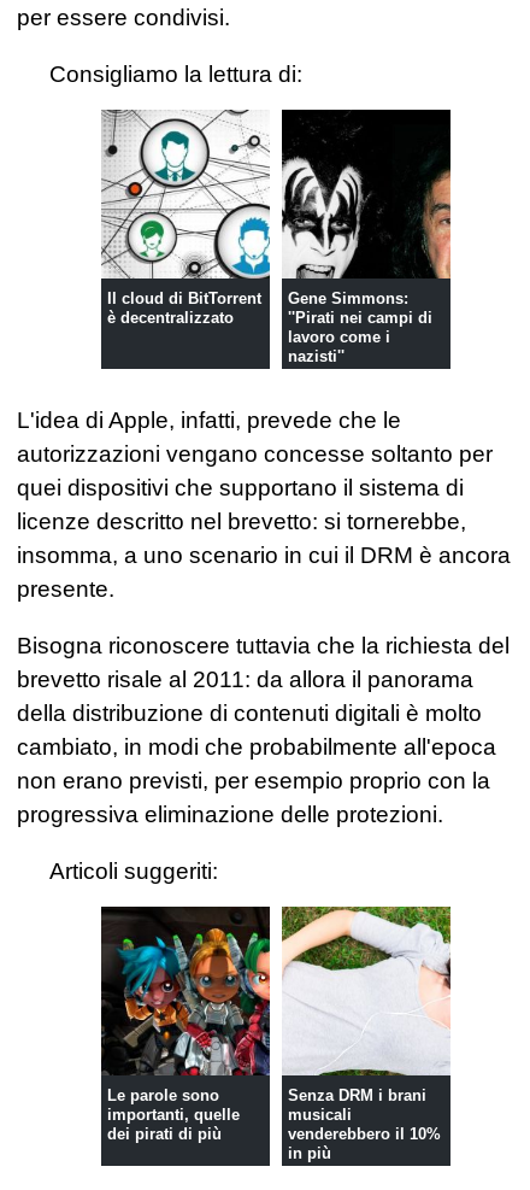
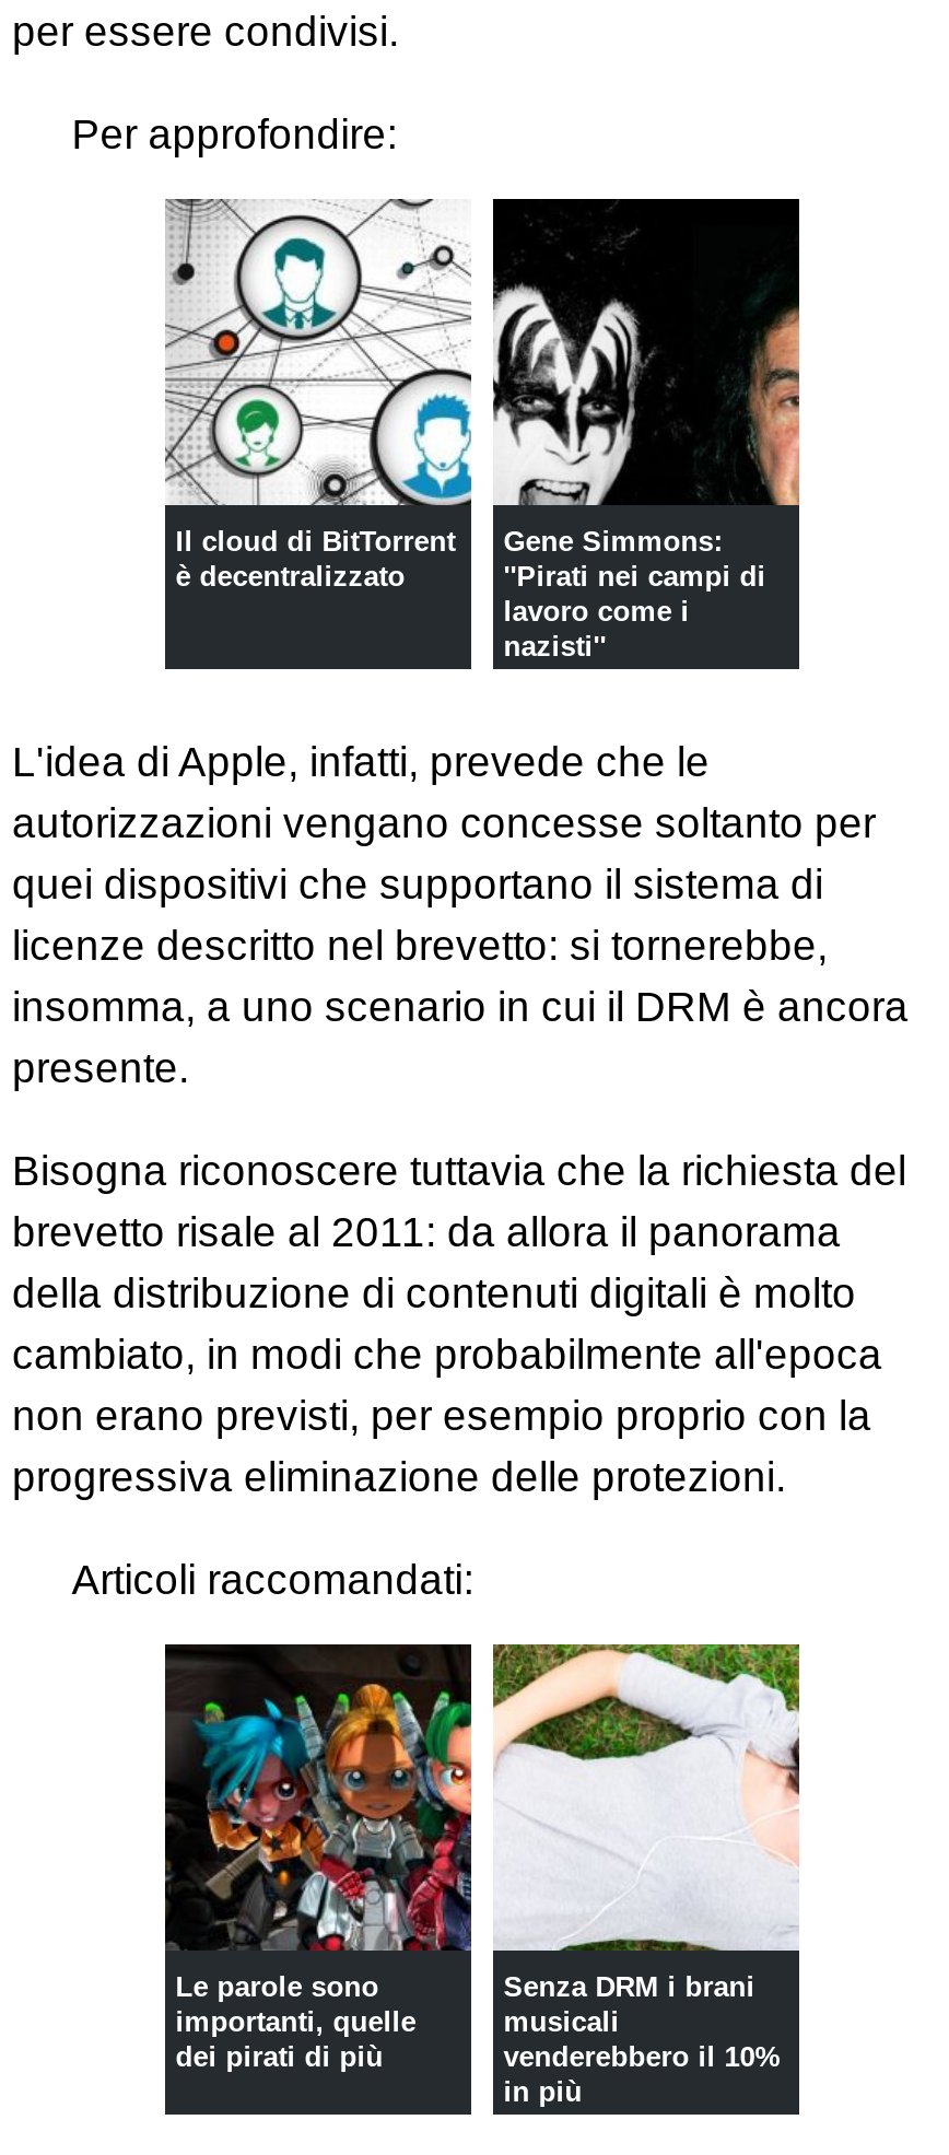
- Consigliamo la lettura di:
+ Per approfondire:

- Articoli suggeriti:
+ Articoli raccomandati:
